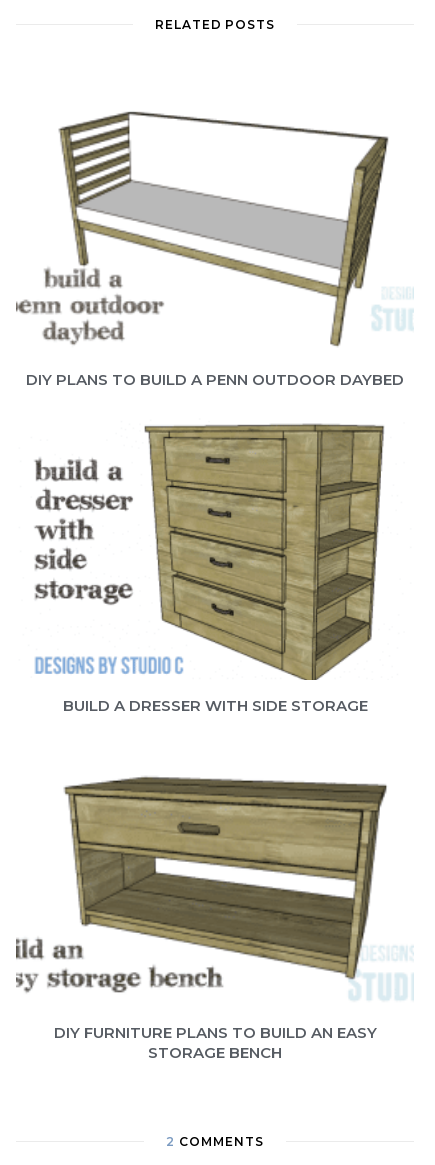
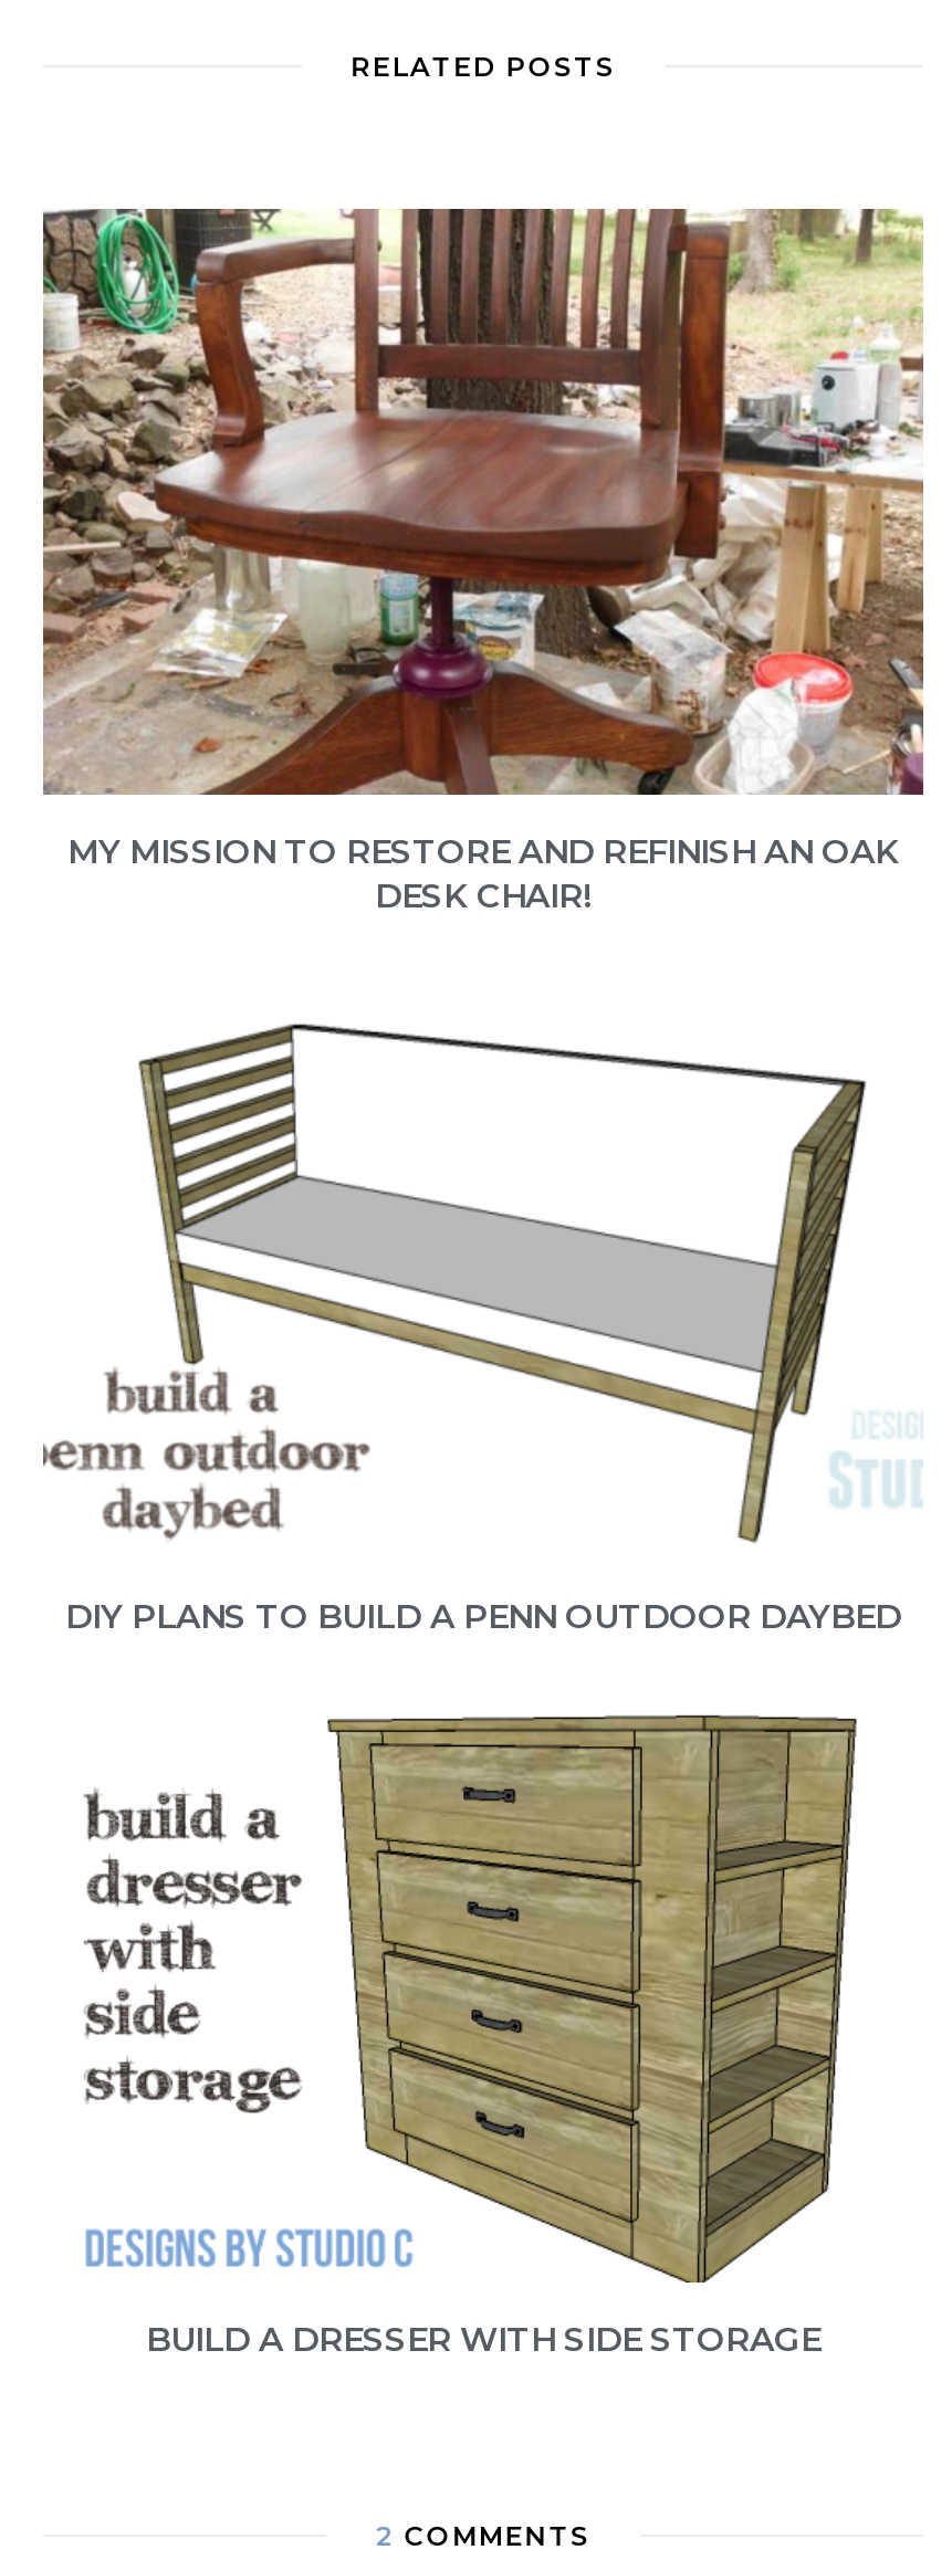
+ [image]
+ MY MISSION TO RESTORE AND REFINISH AN OAK
+ DESK CHAIR!

moved down: [image]

moved down: [image] | DIY PLANS TO BUILD A PENN OUTDOOR DAYBED | BUILD A DRESSER WITH SIDE STORAGE

- [image]
- DIY FURNITURE PLANS TO BUILD AN EASY
- STORAGE BENCH
